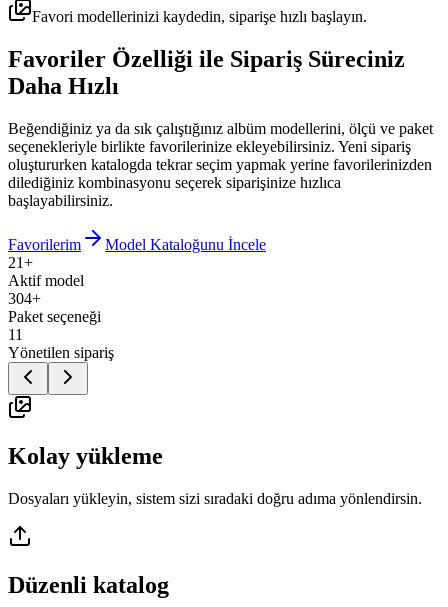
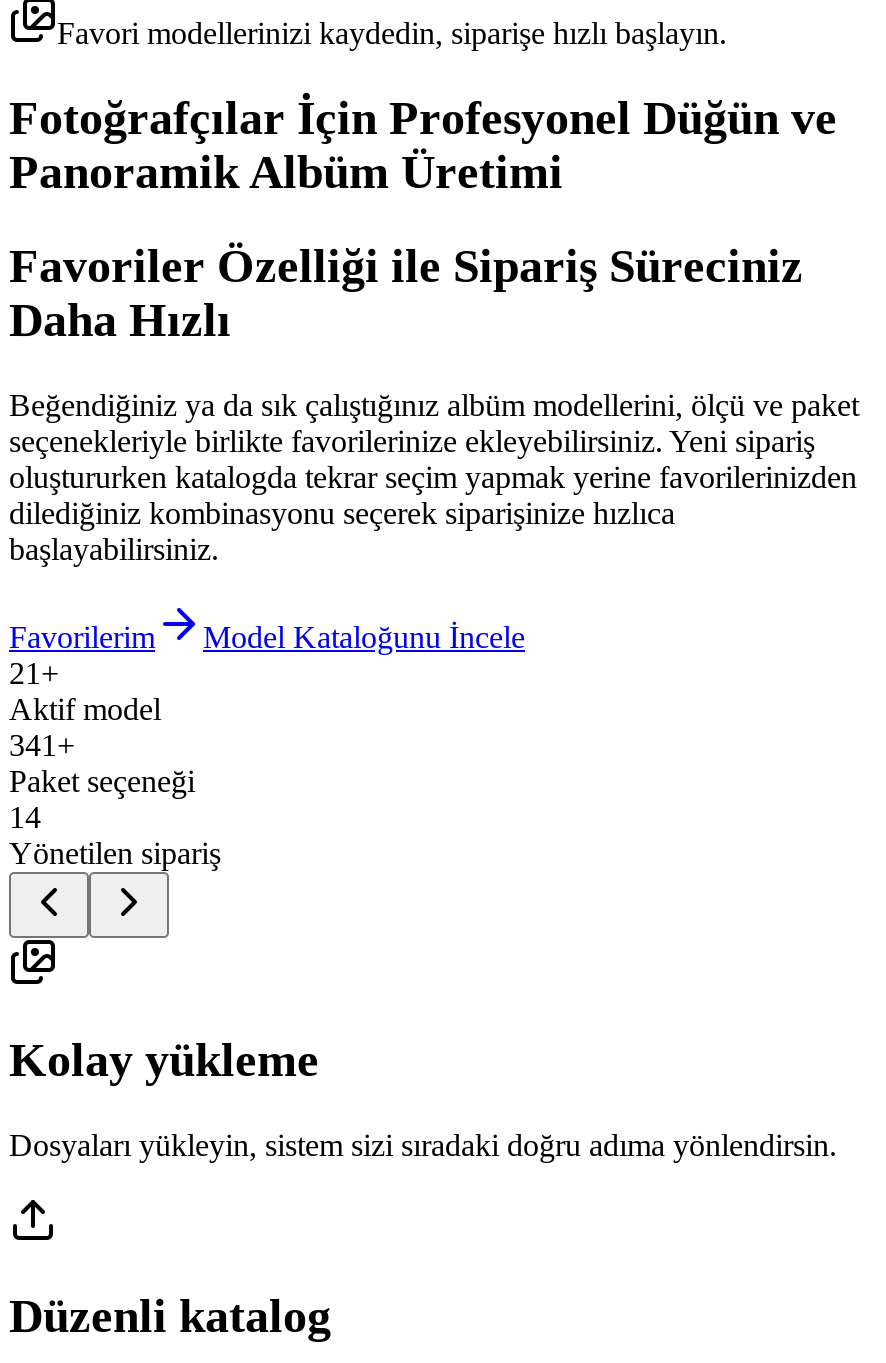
+ Fotoğrafçılar İçin Profesyonel Düğün ve
+ Panoramik Albüm Üretimi

- 304+
+ 341+

- 11
+ 14
